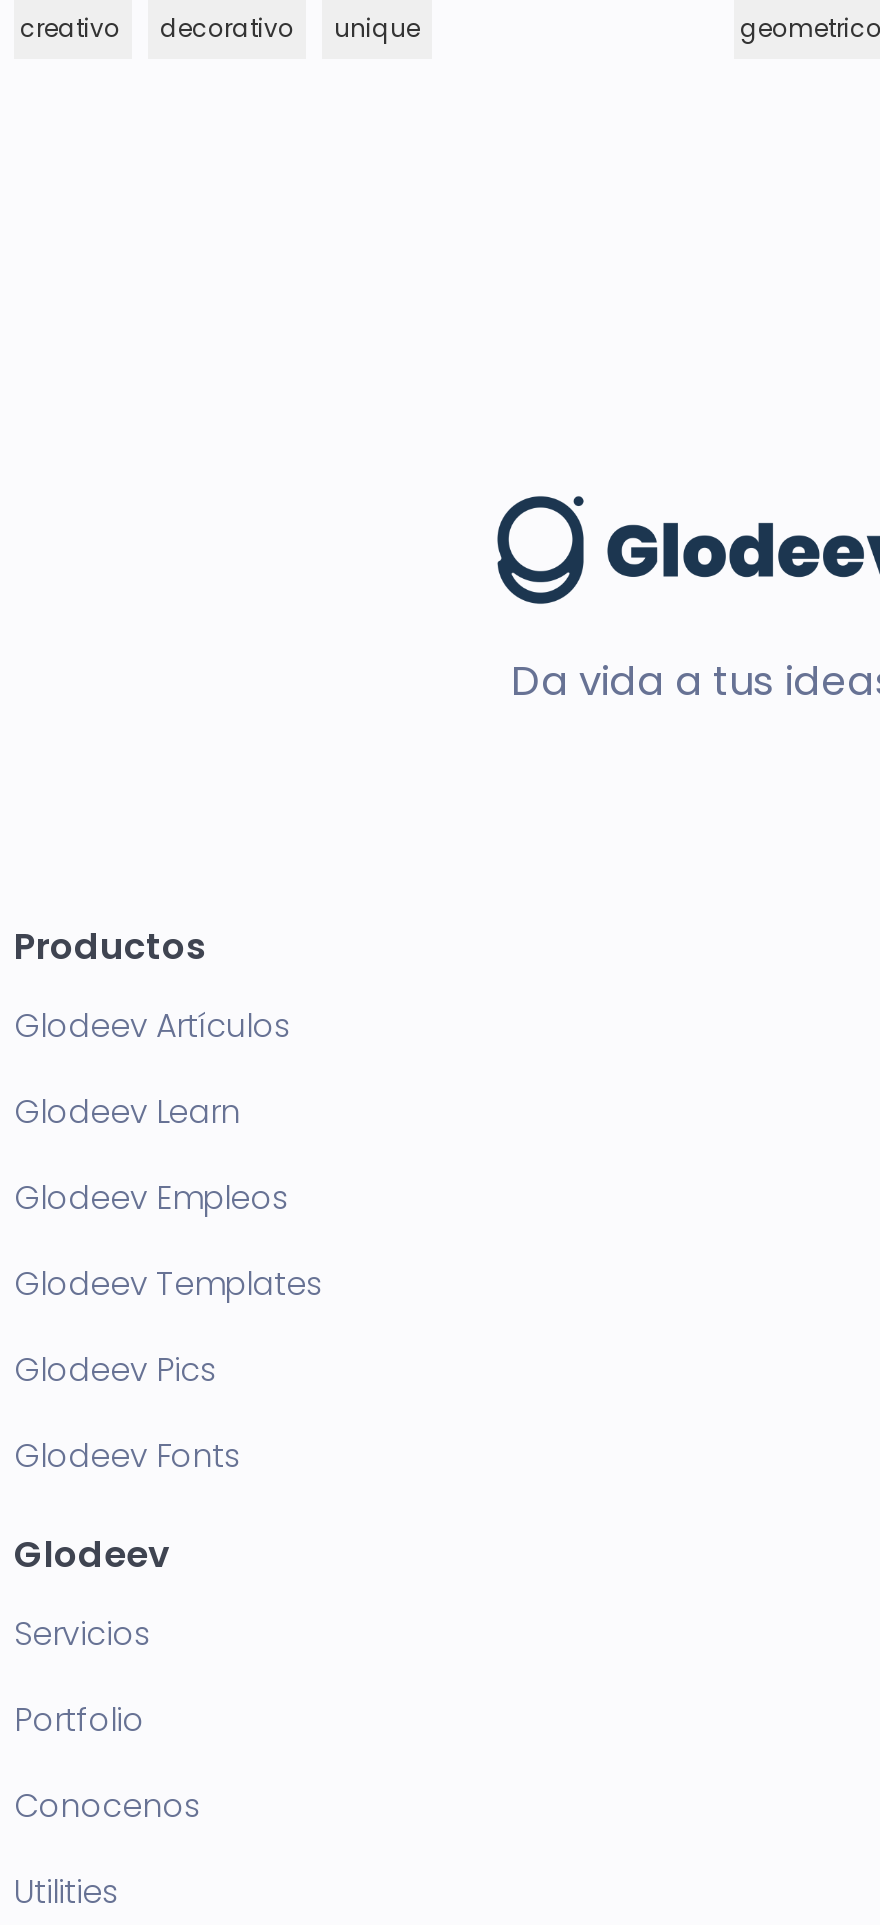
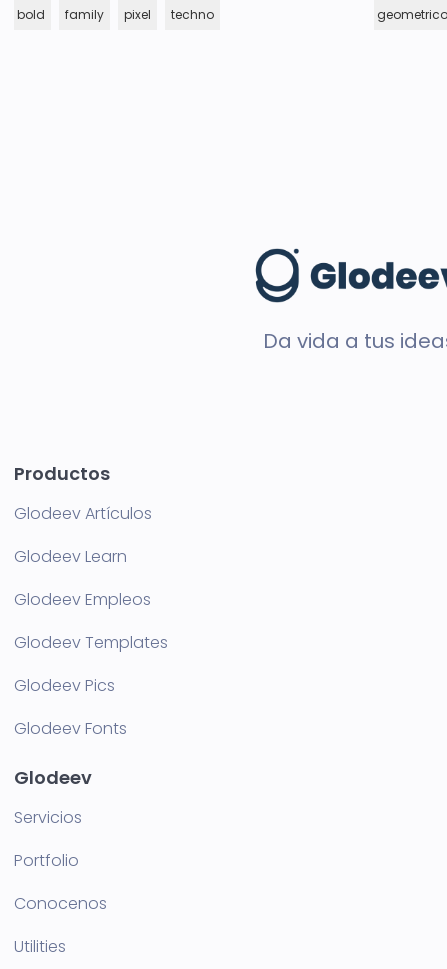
- creativo
- decorativo
- unique
+ bold
+ family
+ pixel
+ techno
